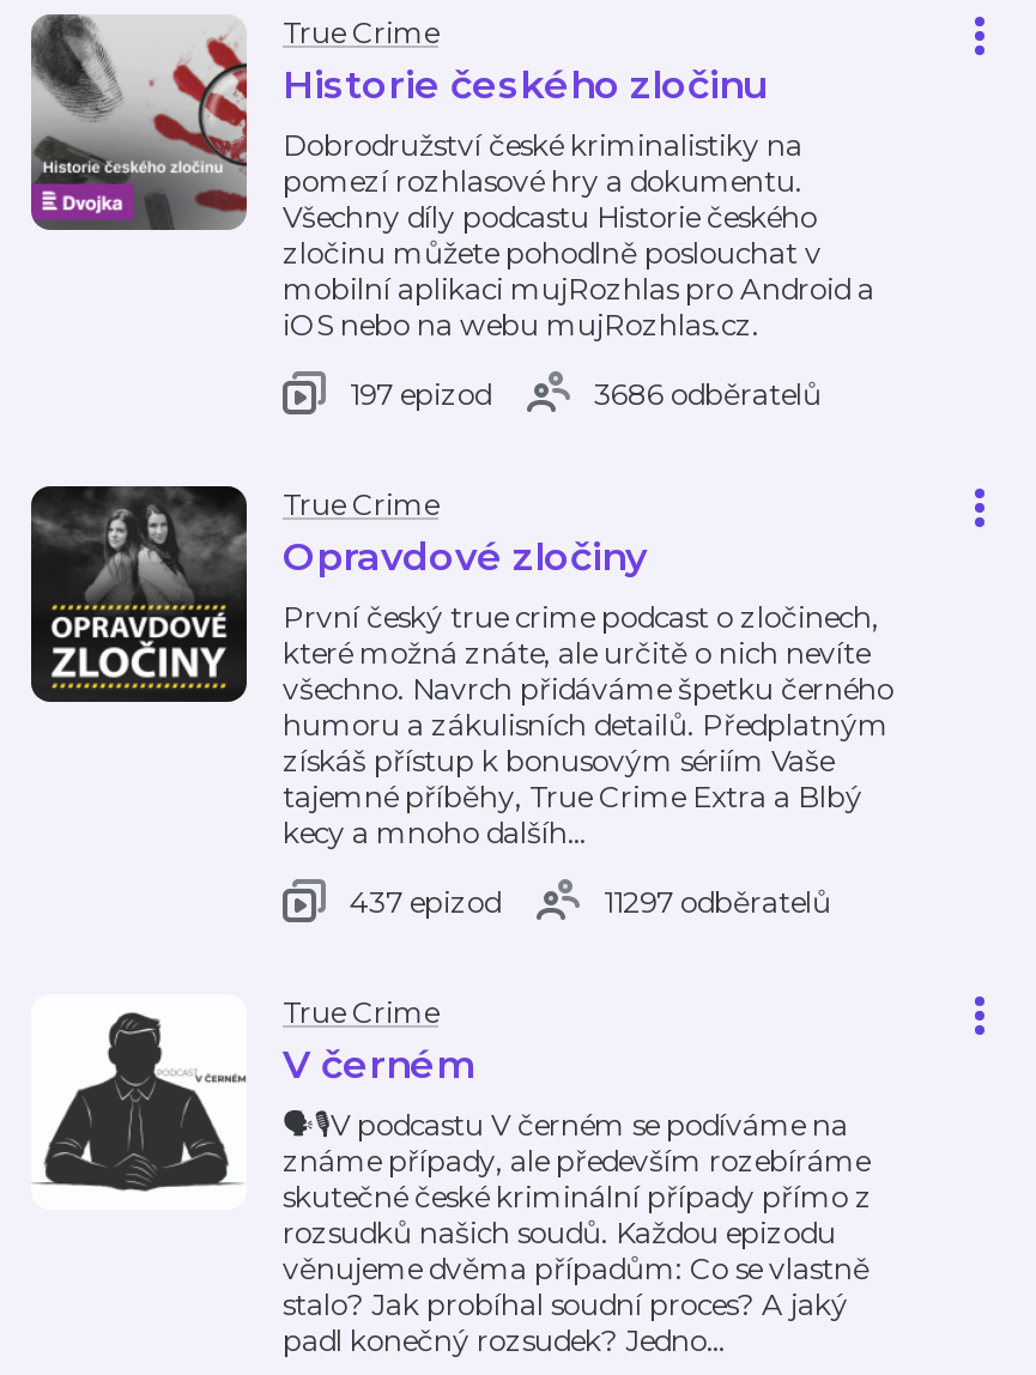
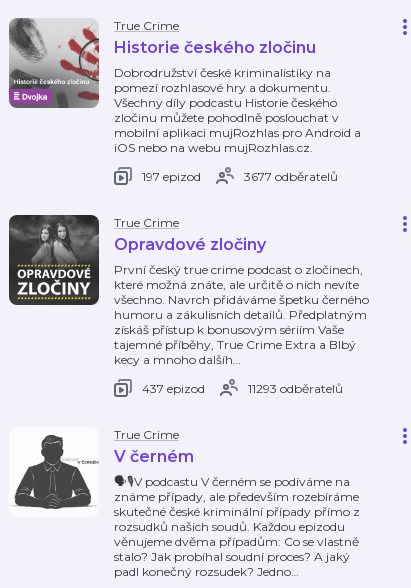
- 3686 odběratelů
+ 3677 odběratelů

- 11297 odběratelů
+ 11293 odběratelů
